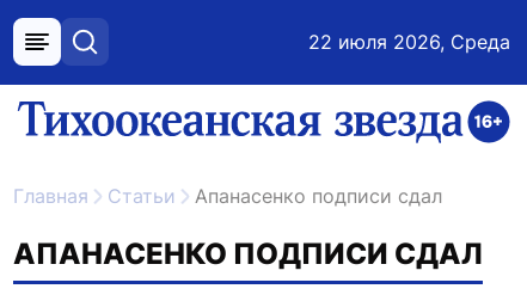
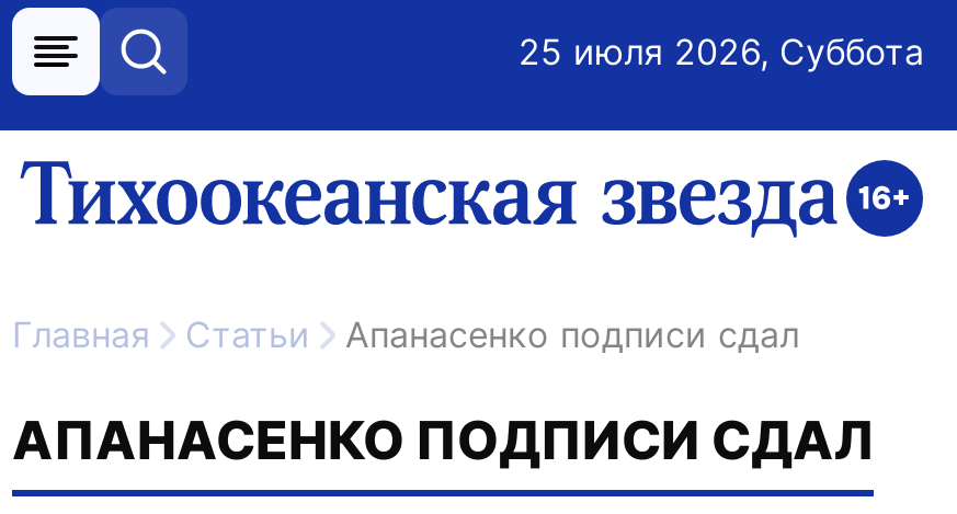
- 22 июля 2026, Среда
+ 25 июля 2026, Суббота
